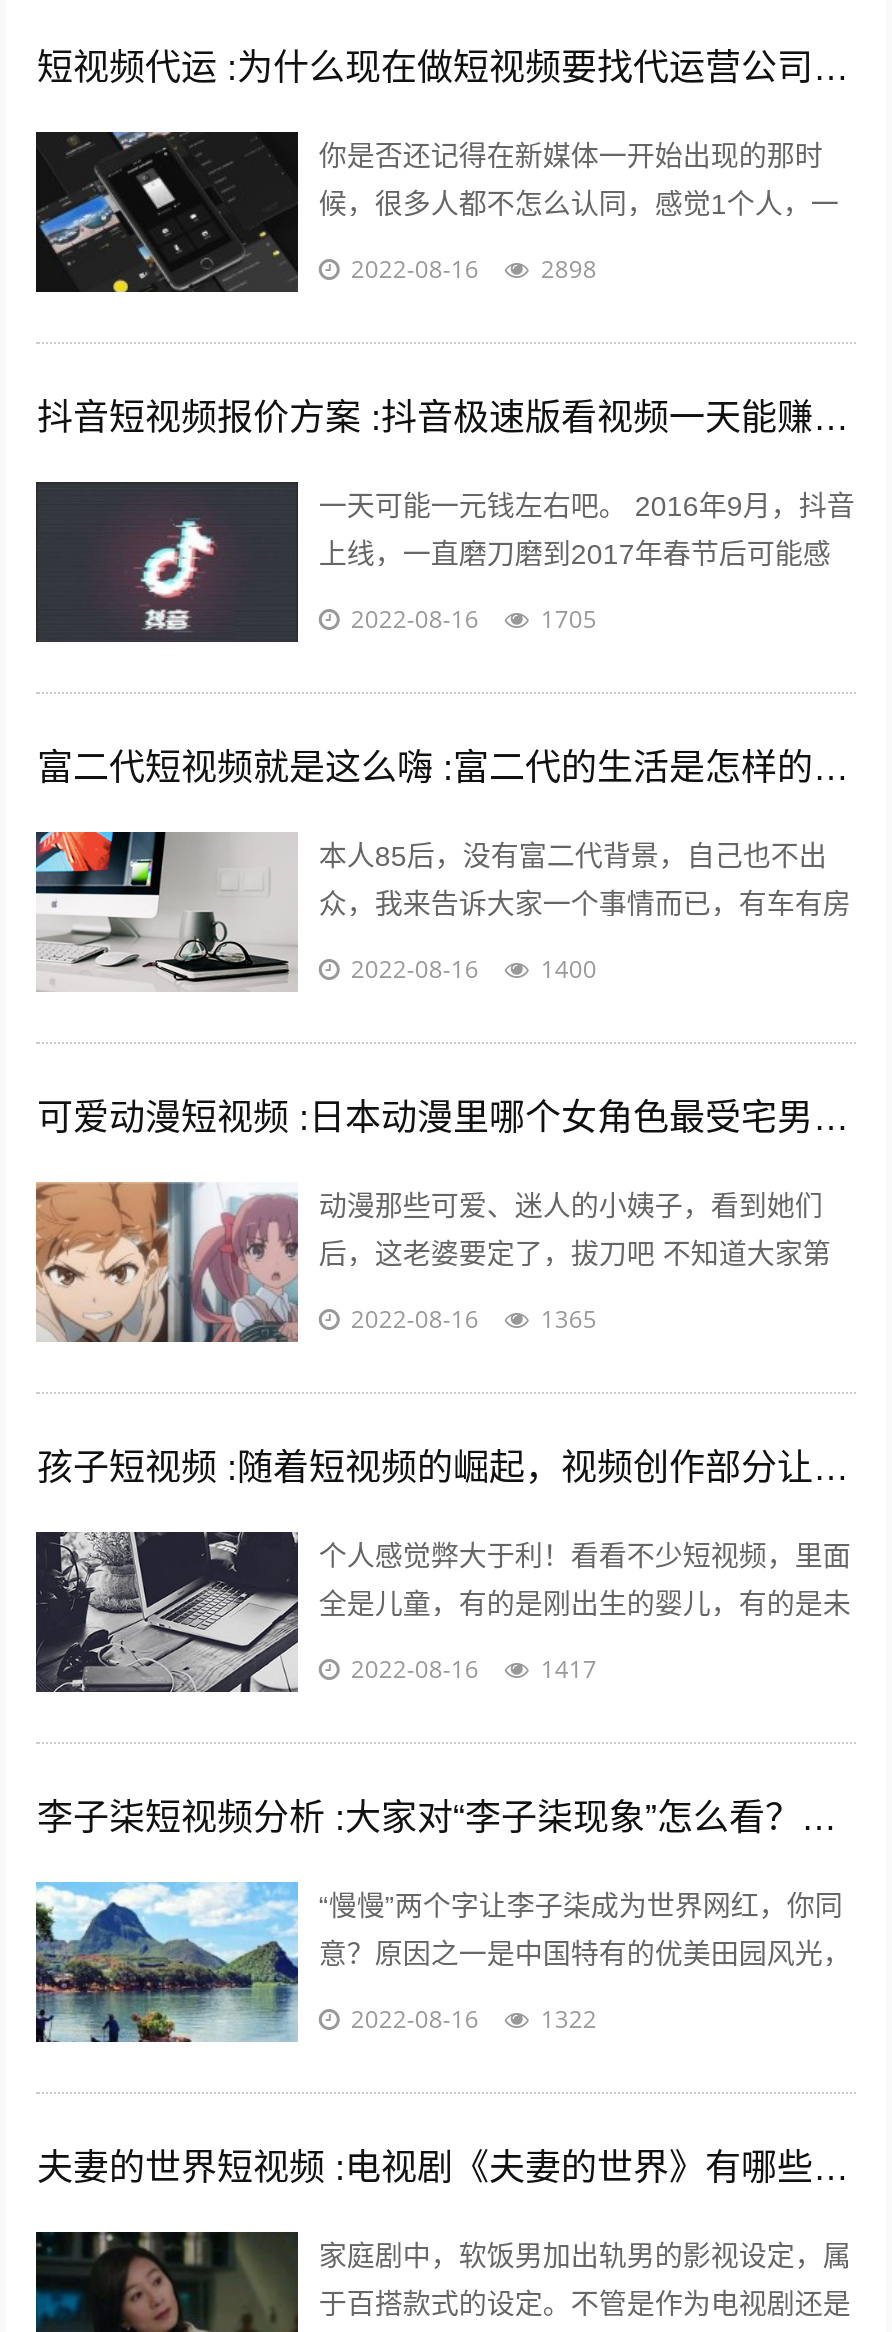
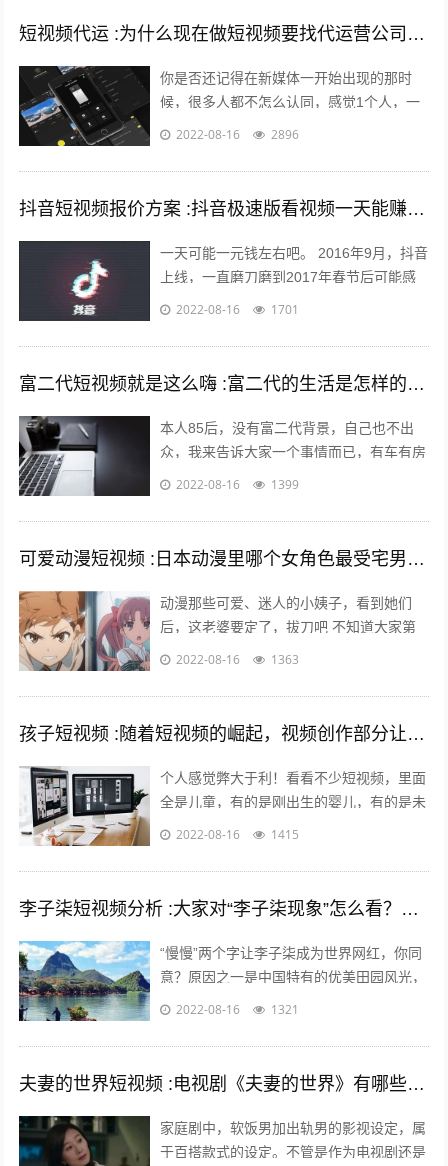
- 2898
+ 2896

- 1705
+ 1701

- [image]
+ [image]

- 1400
+ 1399

- 1365
+ 1363

- [image]
+ [image]

- 1417
+ 1415

- 1322
+ 1321
